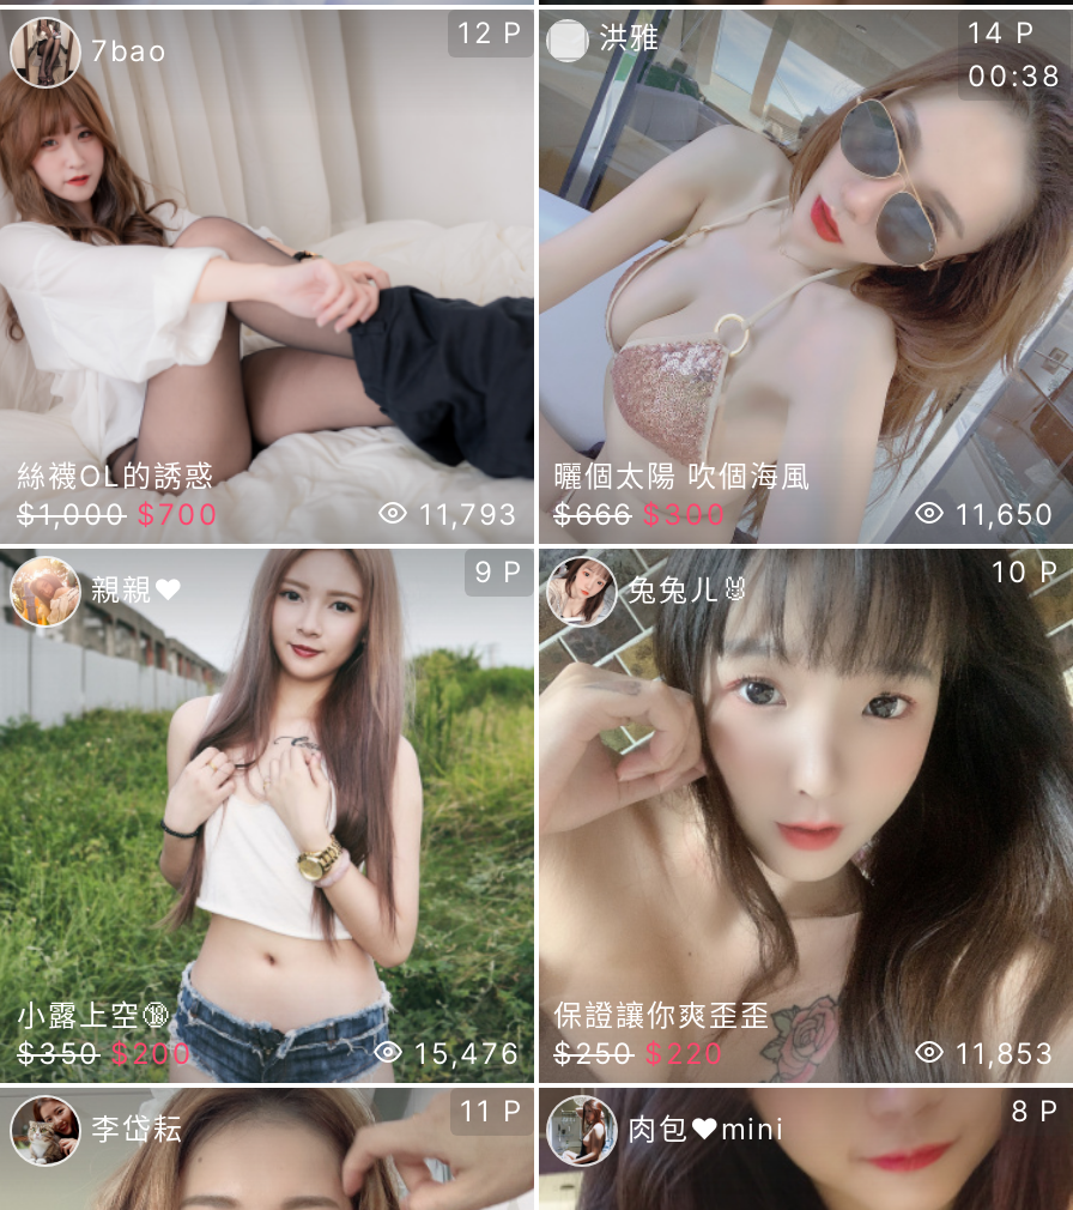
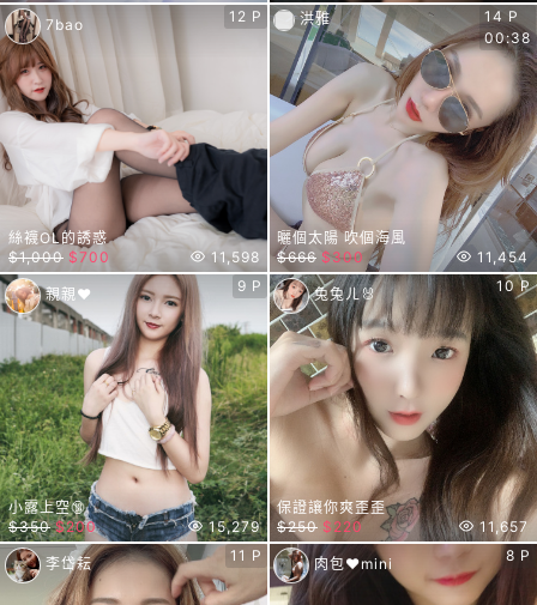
- 11,793
+ 11,598

- 11,650
+ 11,454

- 15,476
+ 15,279

- 11,853
+ 11,657
